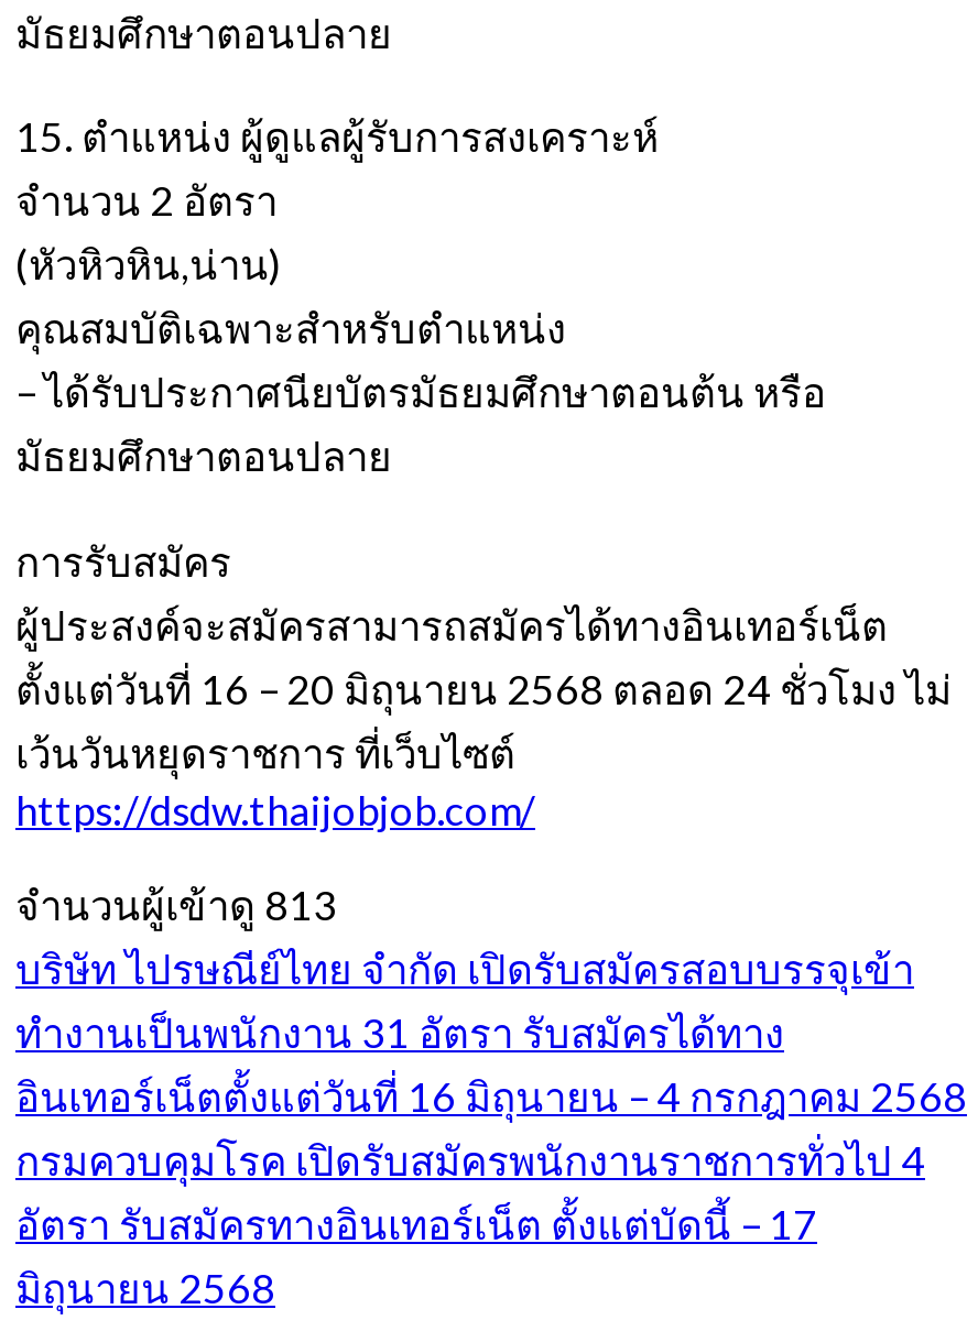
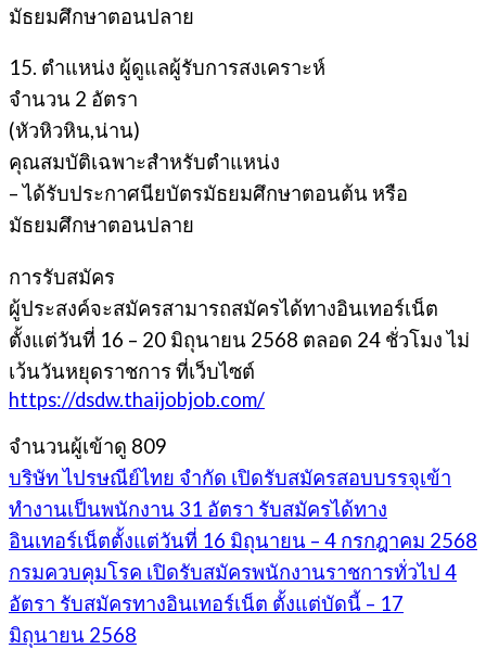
- จำนวนผู้เข้าดู 813
+ จำนวนผู้เข้าดู 809
